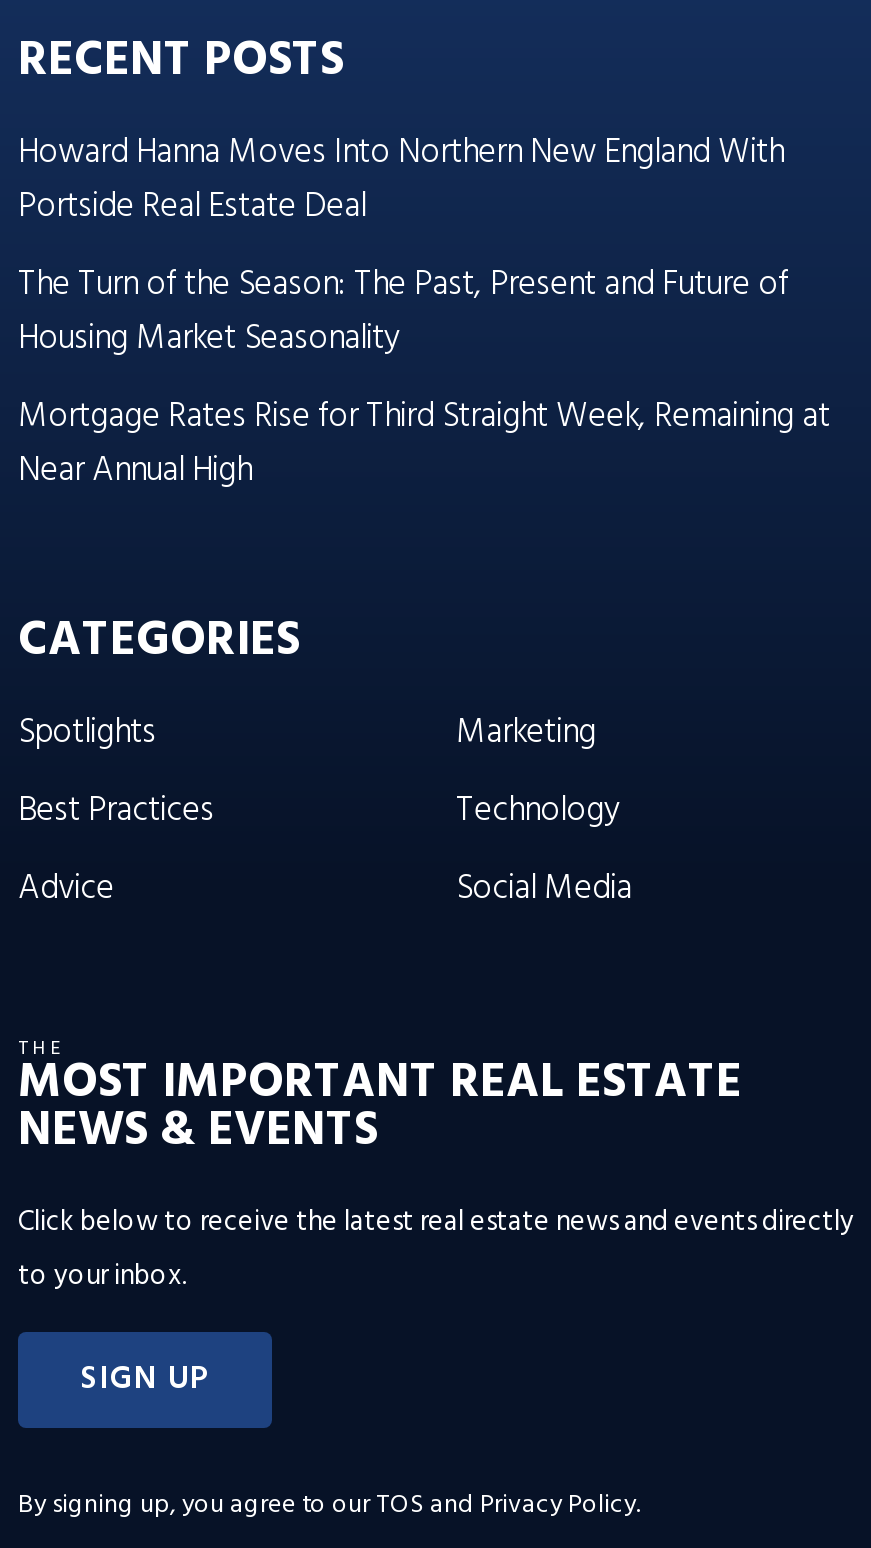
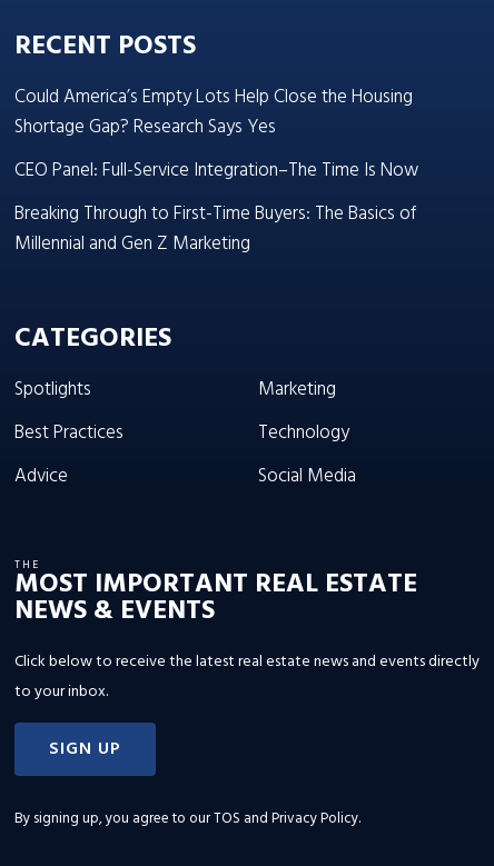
- Howard Hanna Moves Into Northern New England With
- Portside Real Estate Deal
- The Turn of the Season: The Past, Present and Future of
- Housing Market Seasonality
- Mortgage Rates Rise for Third Straight Week, Remaining at
- Near Annual High
+ Could America’s Empty Lots Help Close the Housing
+ Shortage Gap? Research Says Yes
+ CEO Panel: Full-Service Integration–The Time Is Now
+ Breaking Through to First-Time Buyers: The Basics of
+ Millennial and Gen Z Marketing
